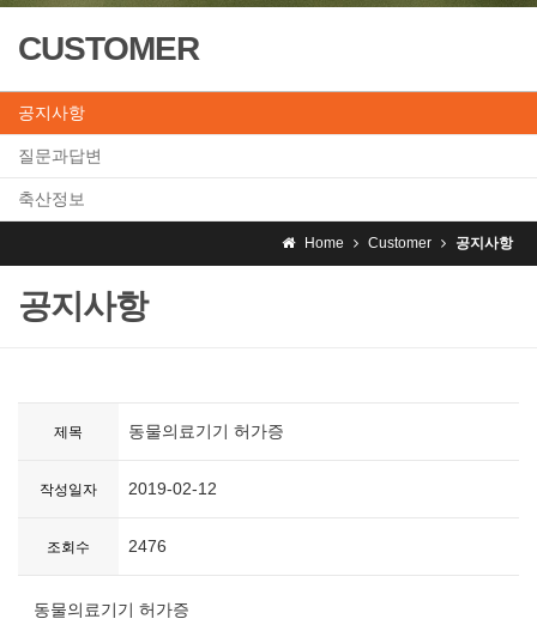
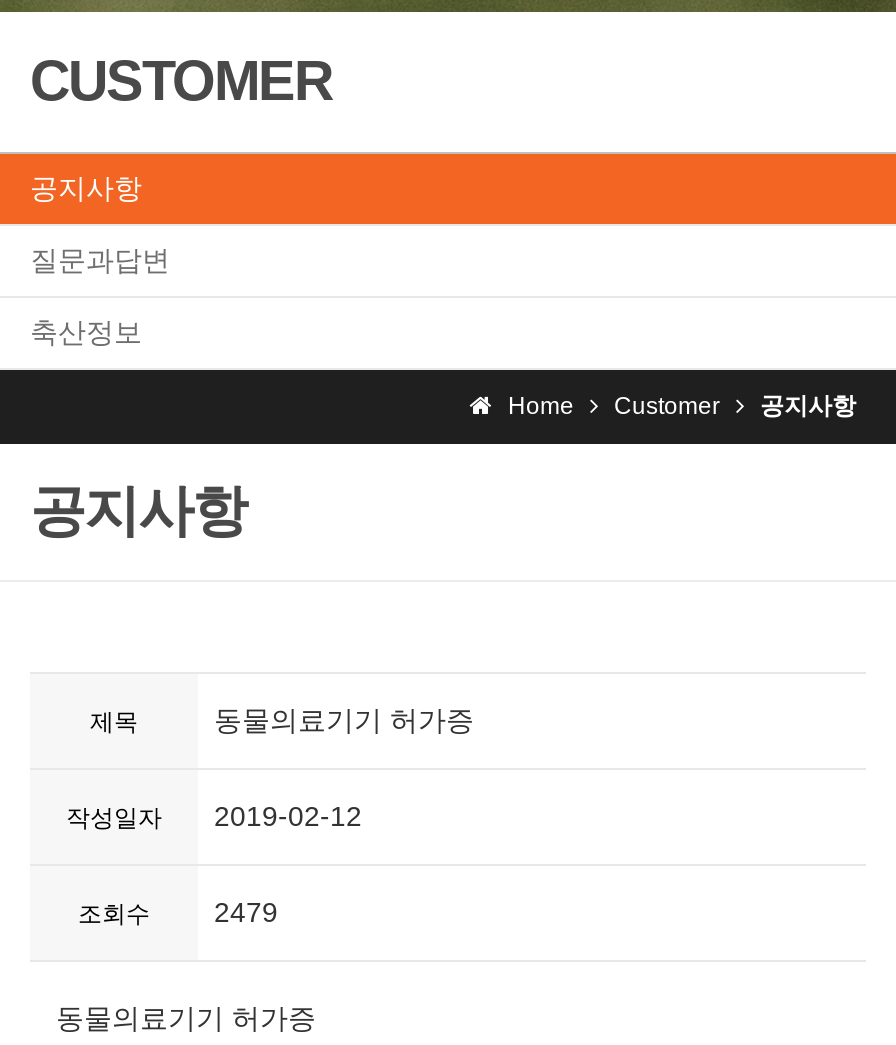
- 2476
+ 2479
